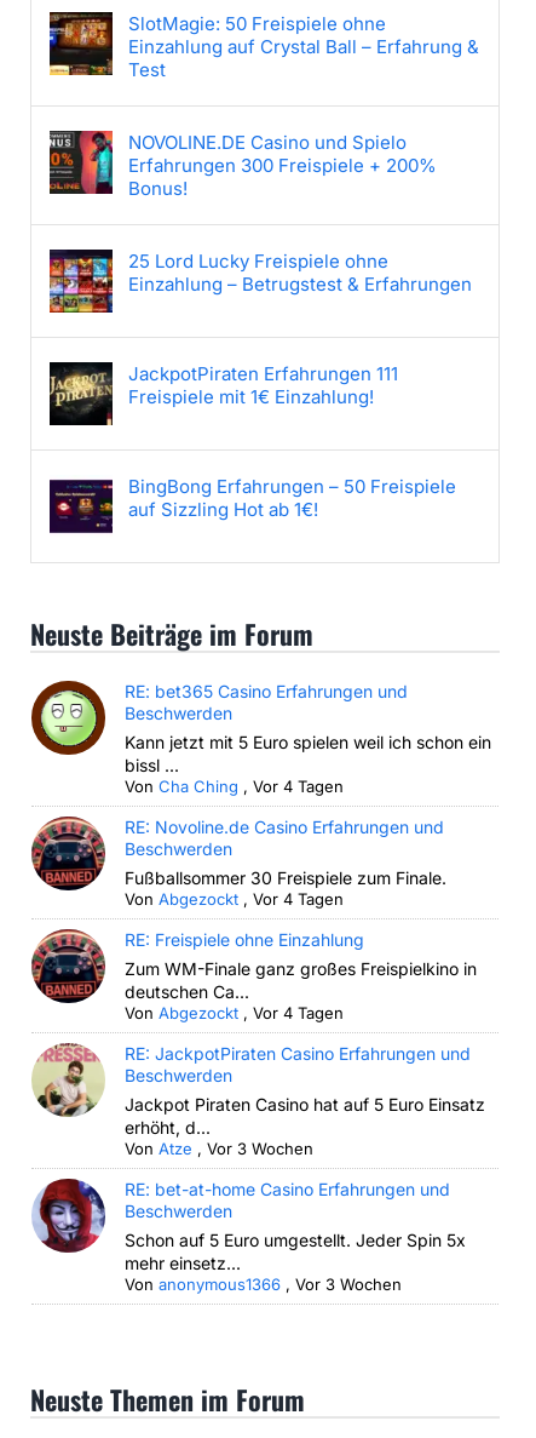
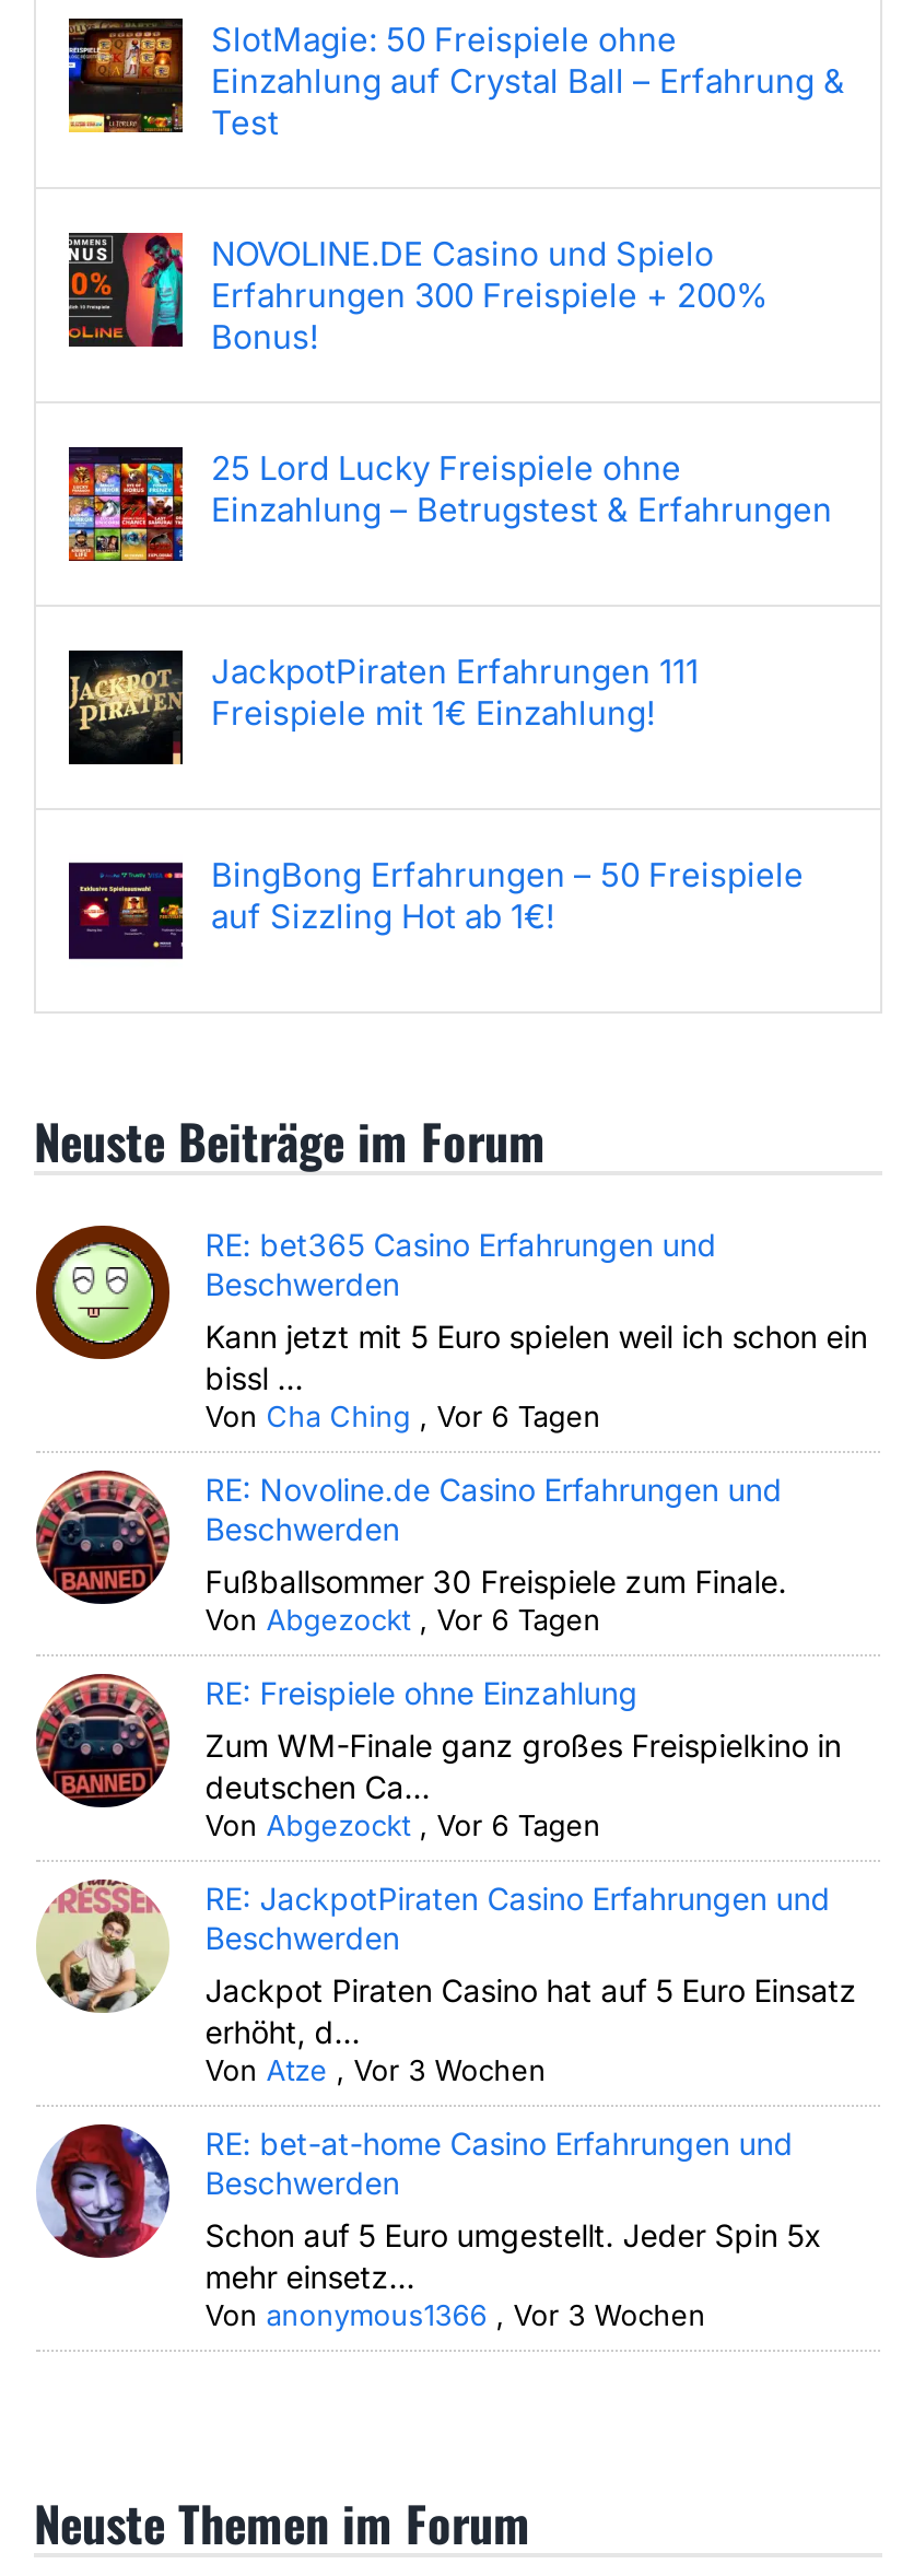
- Von Cha Ching, Vor 4 Tagen
+ Von Cha Ching, Vor 6 Tagen

- Von Abgezockt, Vor 4 Tagen
+ Von Abgezockt, Vor 6 Tagen

- Von Abgezockt, Vor 4 Tagen
+ Von Abgezockt, Vor 6 Tagen
